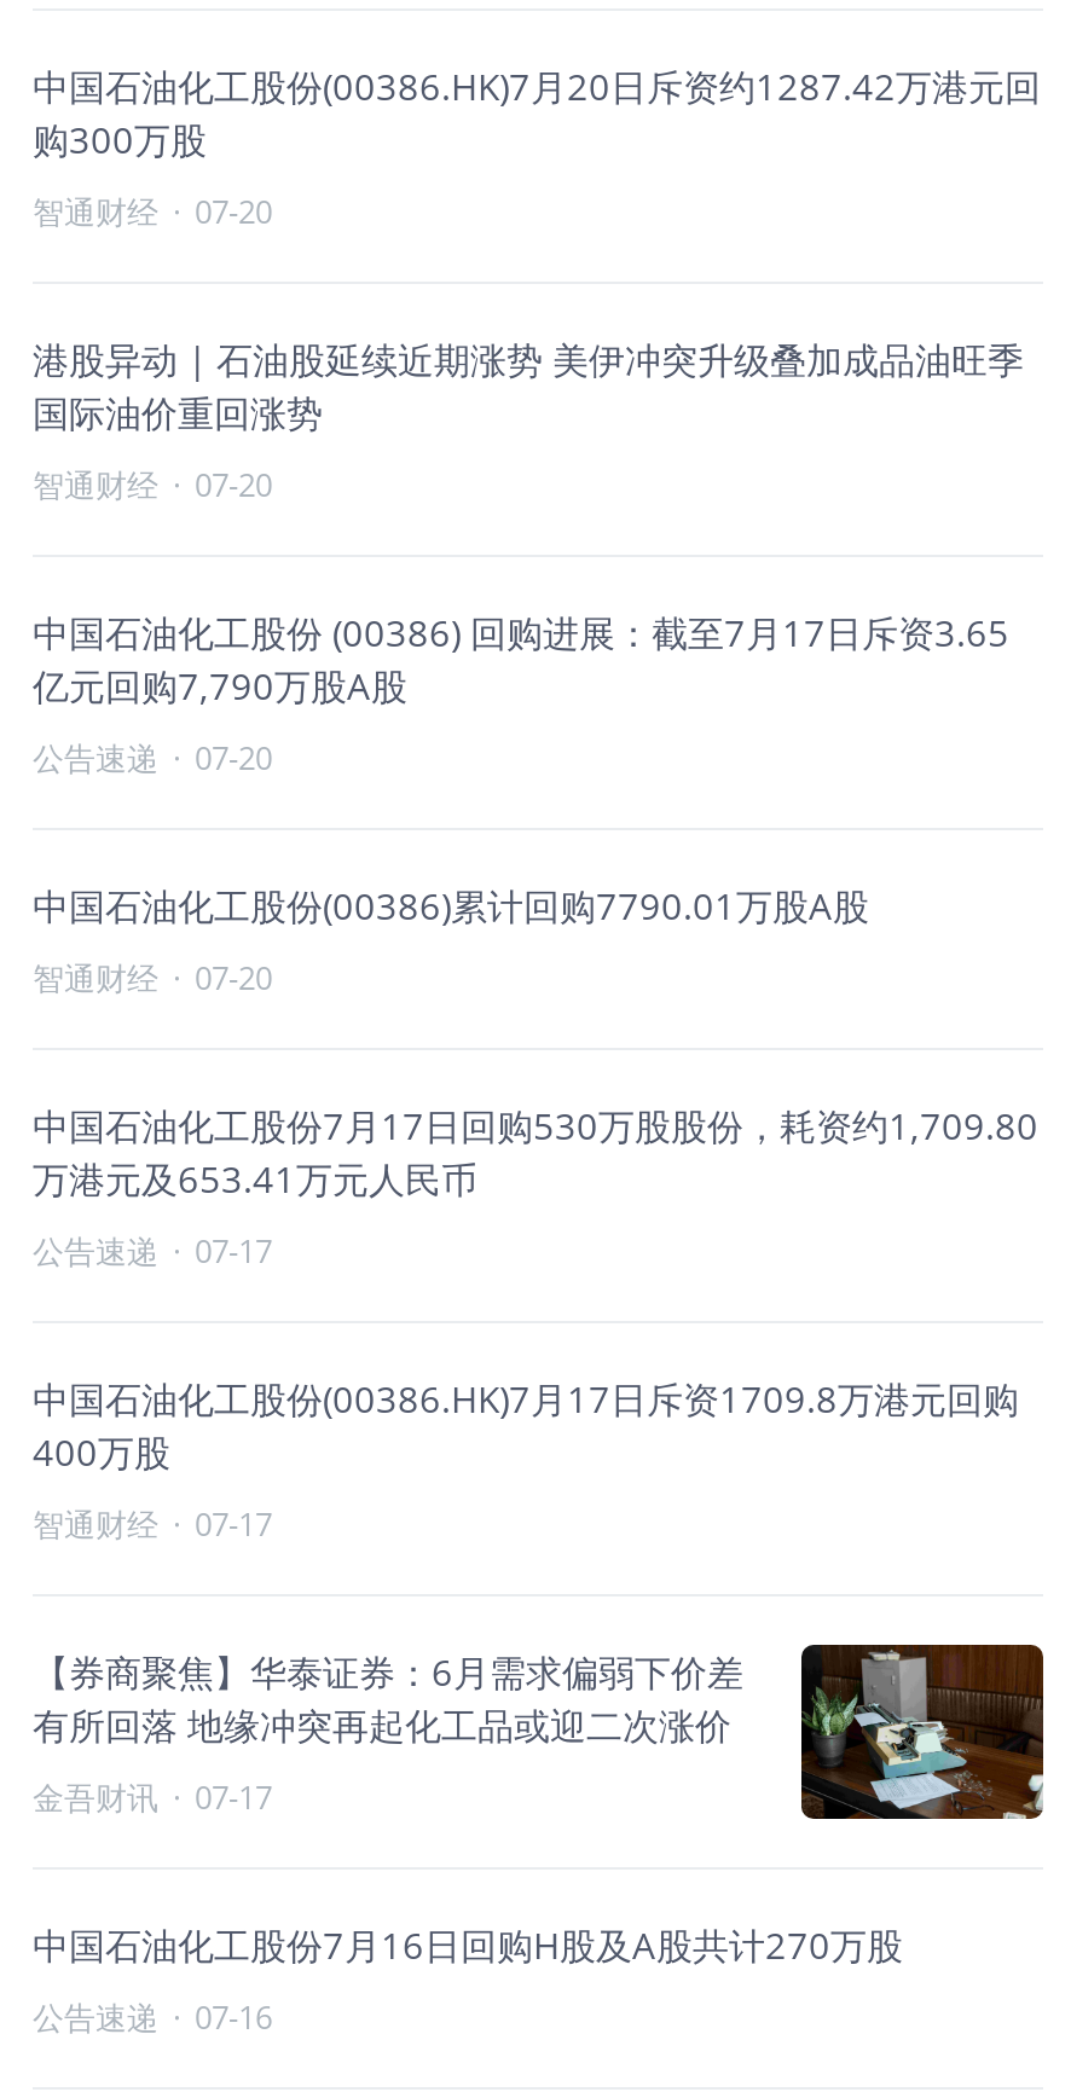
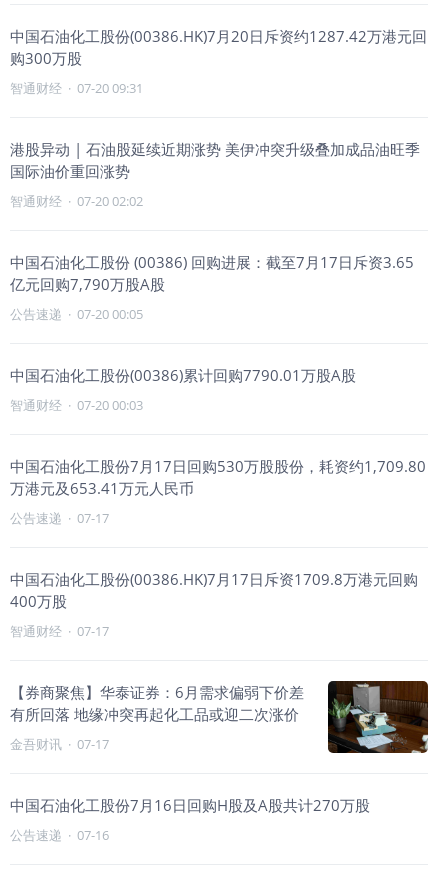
- 智通财经· 07-20
+ 智通财经· 07-20 09:31

- 智通财经· 07-20
+ 智通财经· 07-20 02:02

- 公告速递· 07-20
+ 公告速递· 07-20 00:05

- 智通财经· 07-20
+ 智通财经· 07-20 00:03
